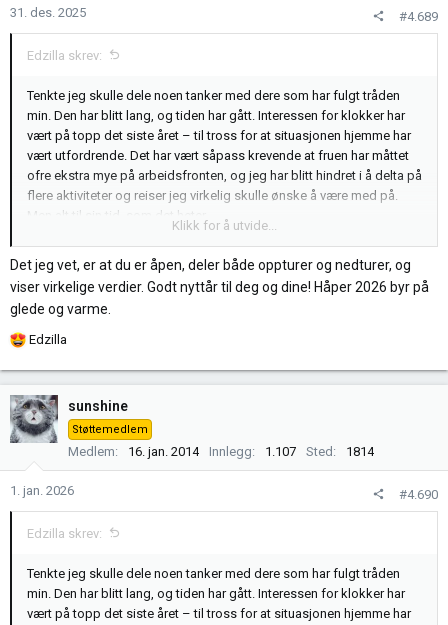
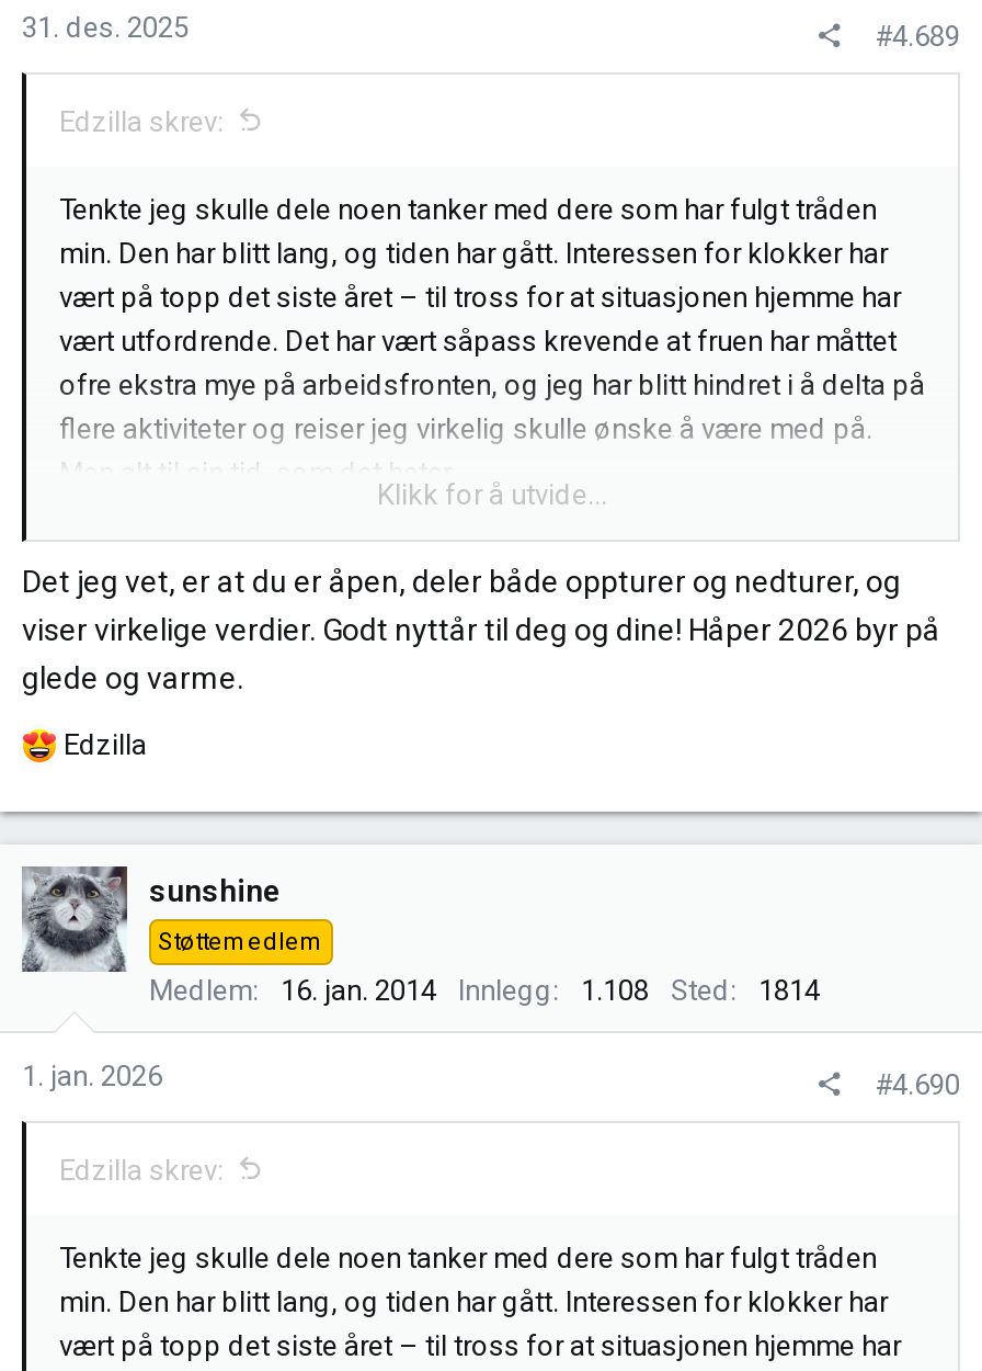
- 1.107
+ 1.108
